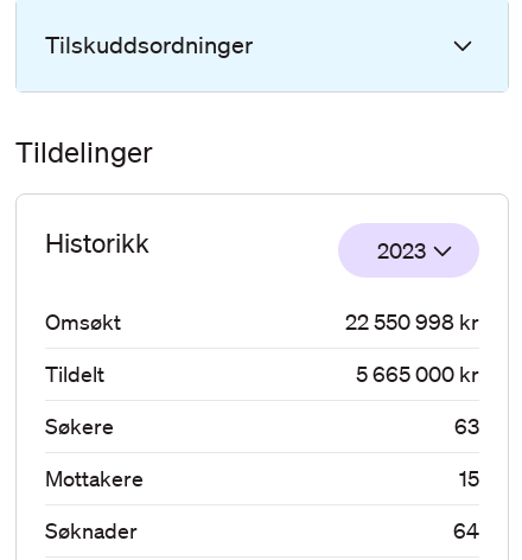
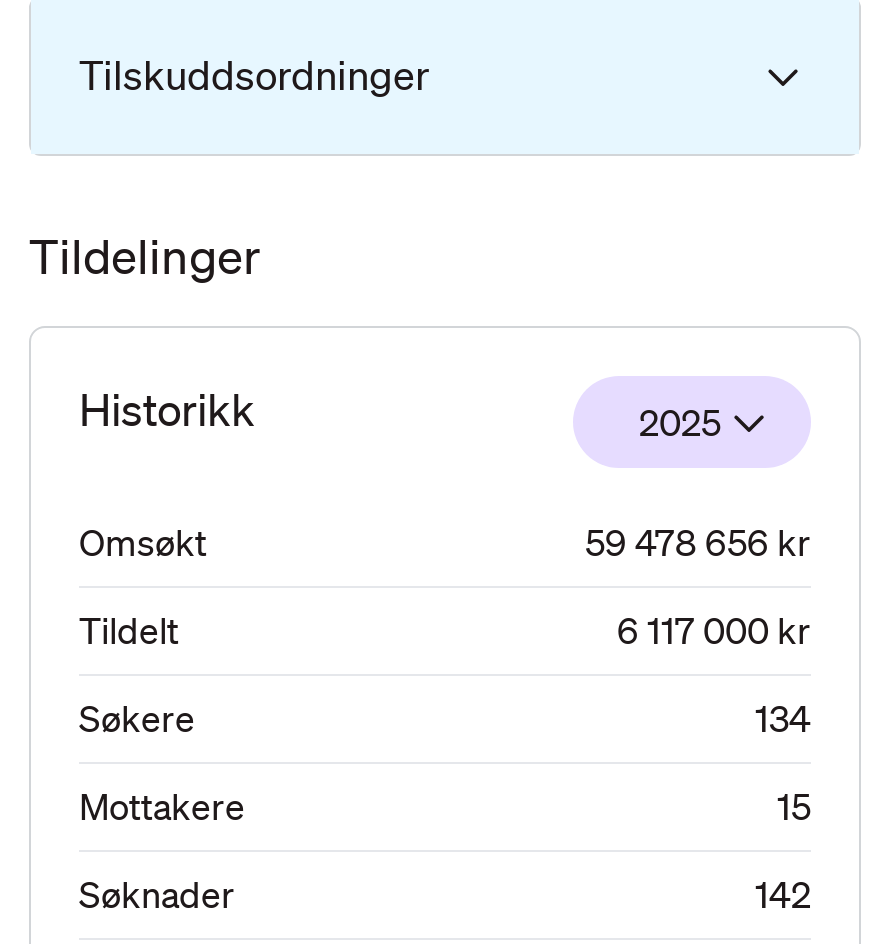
- 2023
+ 2025

- 22 550 998 kr
+ 59 478 656 kr

- 5 665 000 kr
+ 6 117 000 kr

- 63
+ 134

- 64
+ 142
